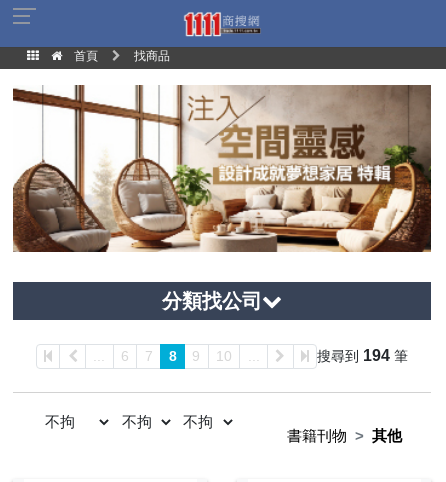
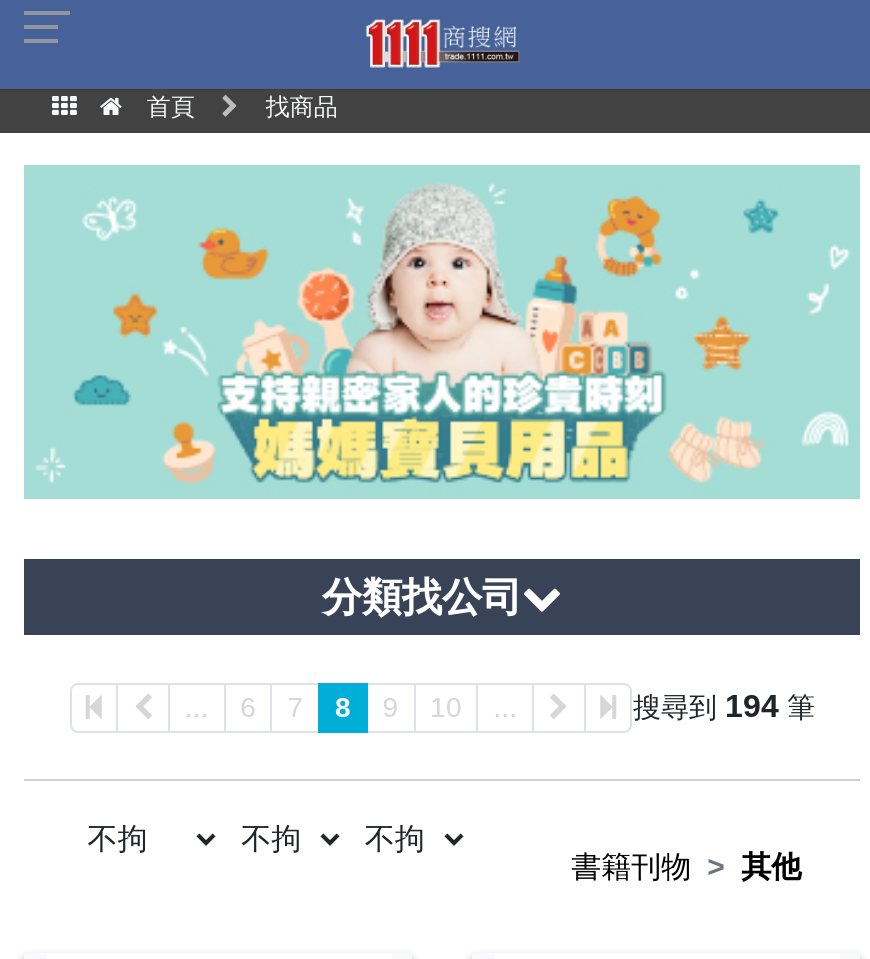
- [image]
+ [image]
